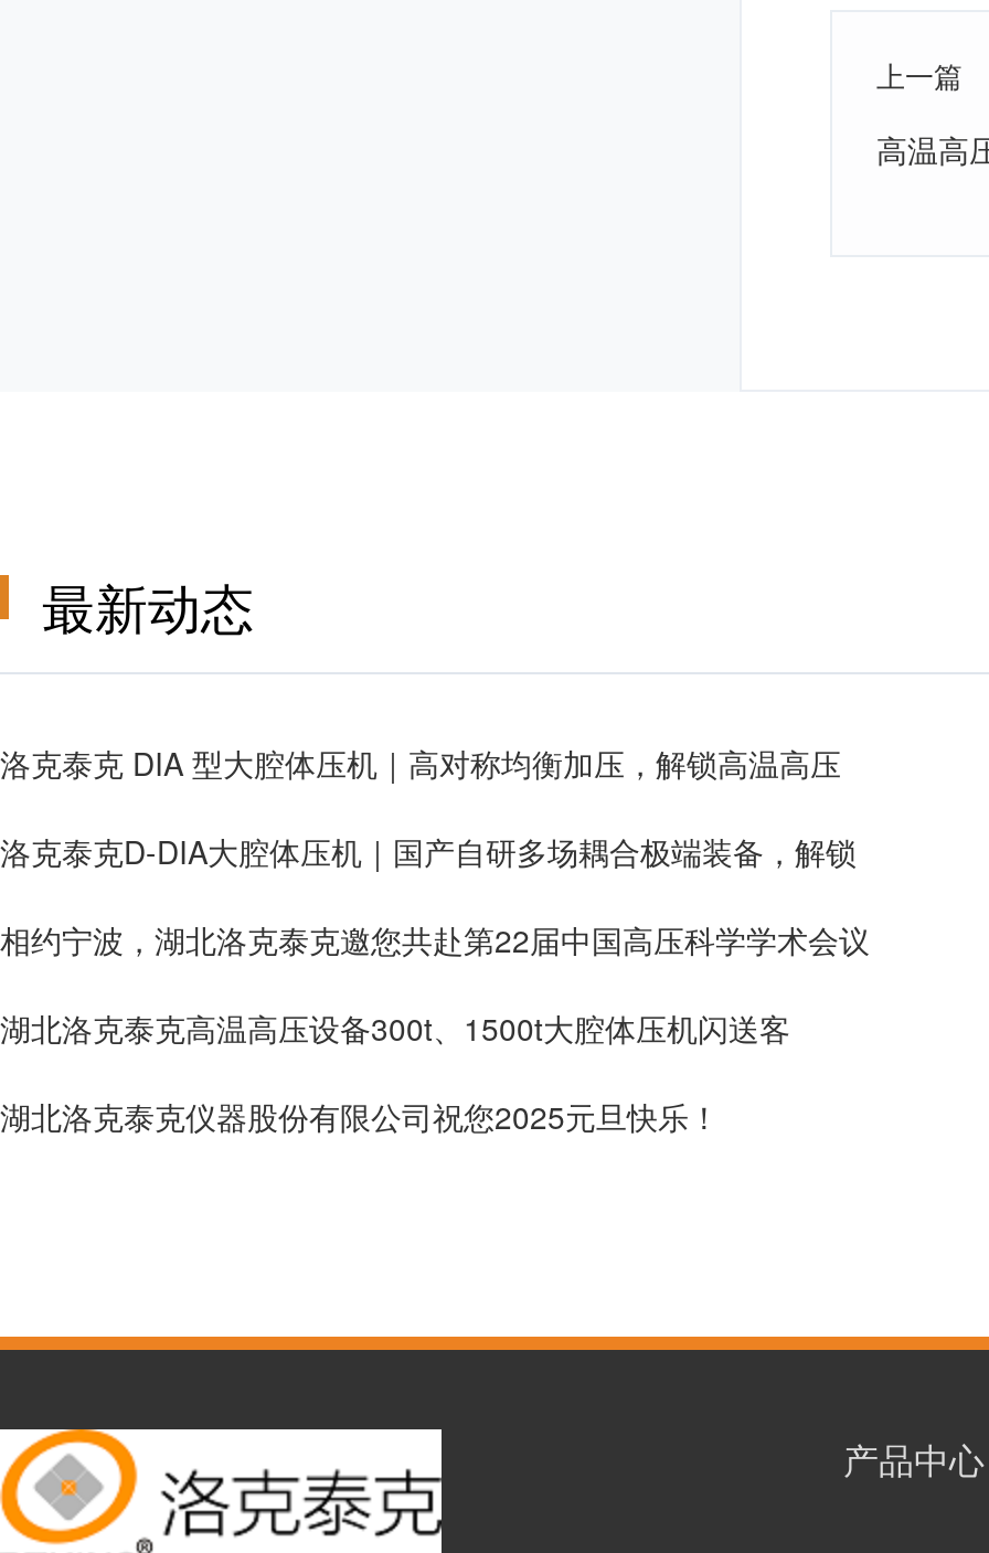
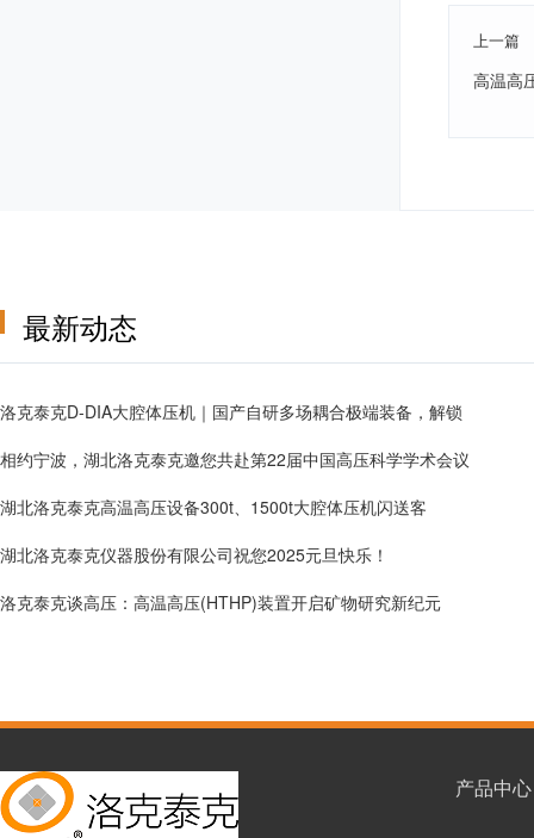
- 洛克泰克 DIA 型大腔体压机｜高对称均衡加压，解锁高温高压

moved up: 洛克泰克D-DIA大腔体压机｜国产自研多场耦合极端装备，解锁 | 相约宁波，湖北洛克泰克邀您共赴第22届中国高压科学学术会议 | 湖北洛克泰克高温高压设备300t、1500t大腔体压机闪送客 | 湖北洛克泰克仪器股份有限公司祝您2025元旦快乐！

+ 洛克泰克谈高压：高温高压(HTHP)装置开启矿物研究新纪元
